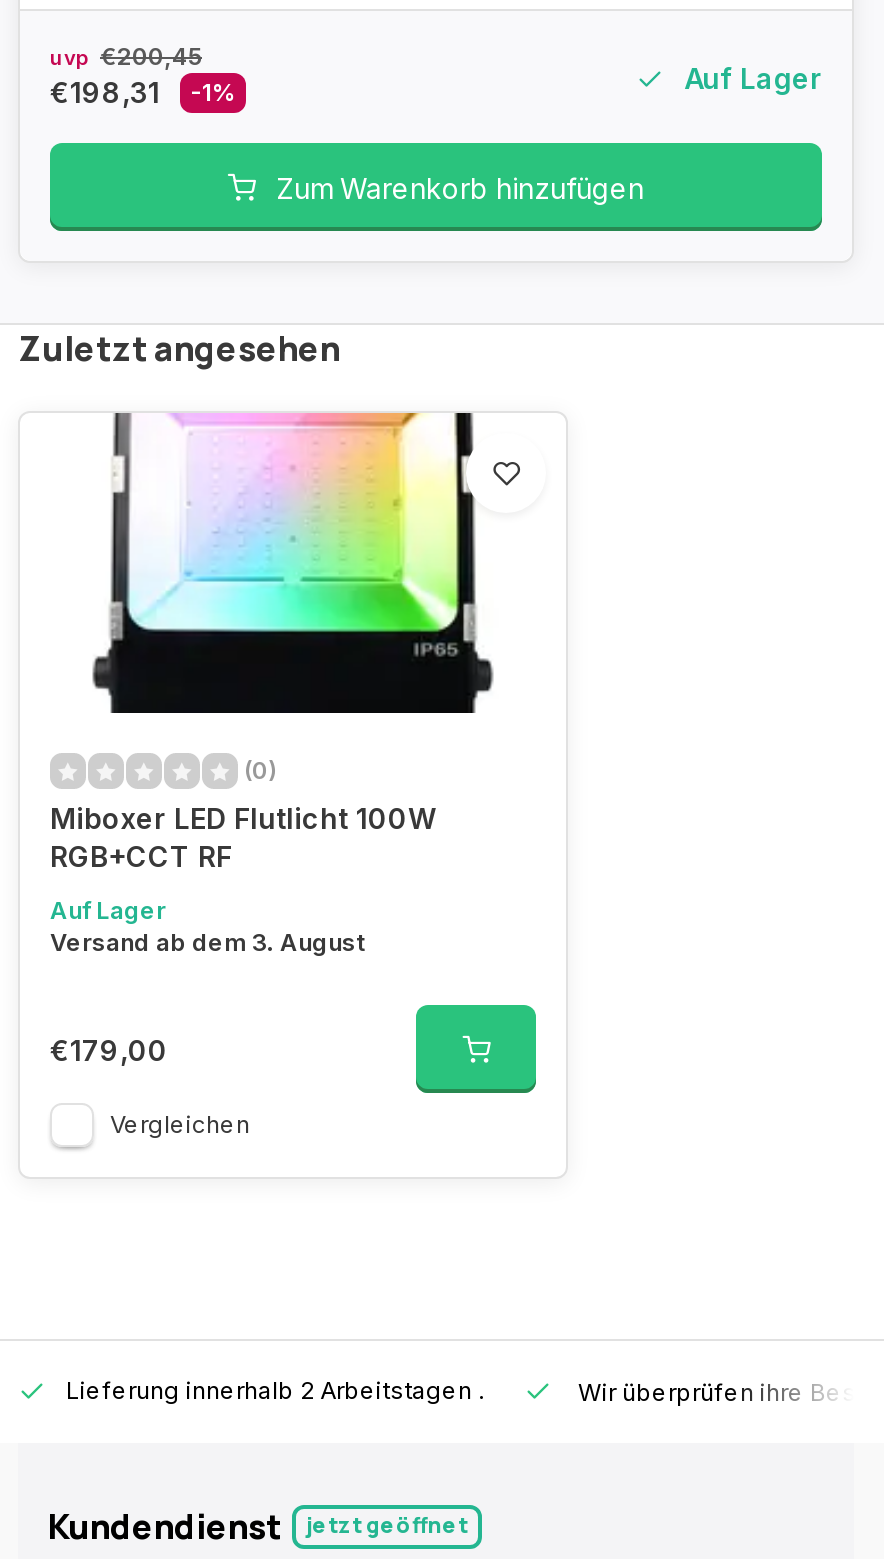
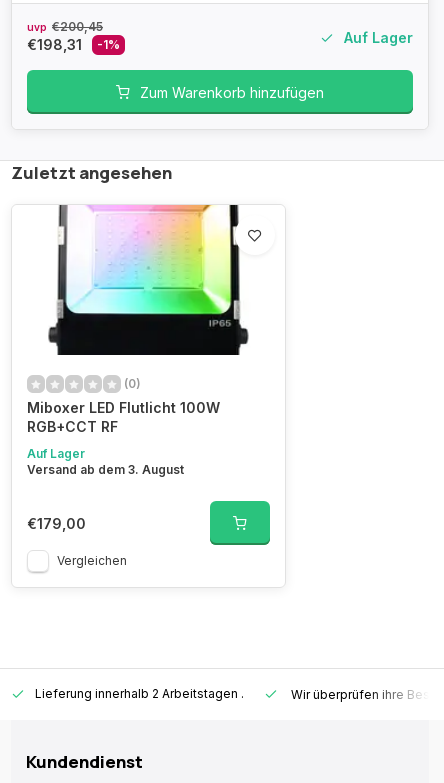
- jetzt geöffnet
